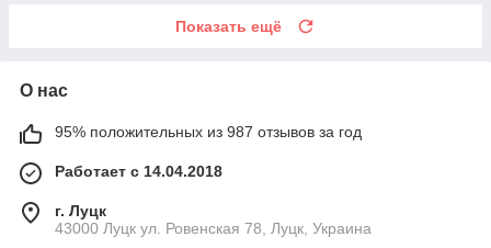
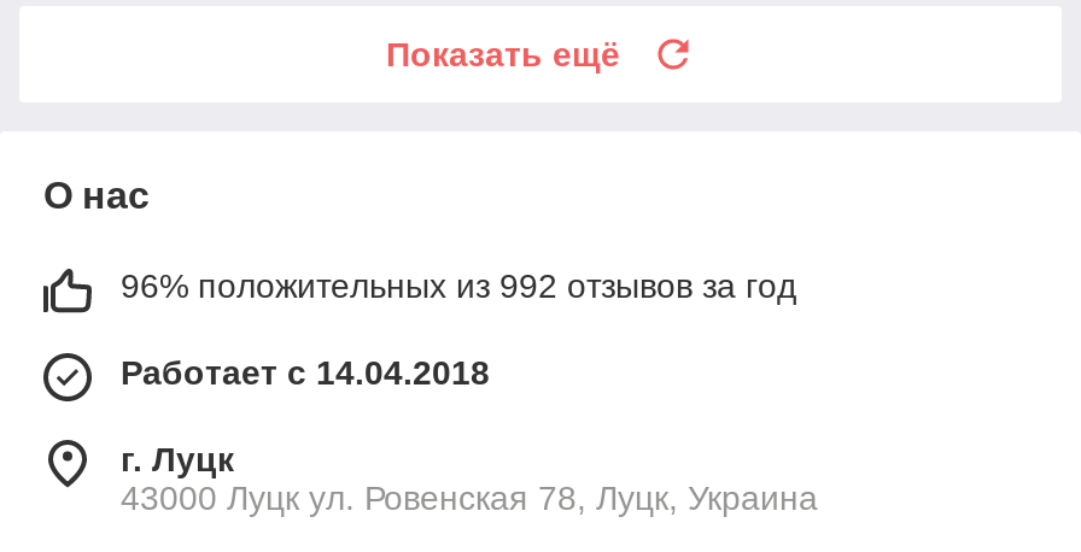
- 95% положительных из 987 отзывов за год
+ 96% положительных из 992 отзывов за год
